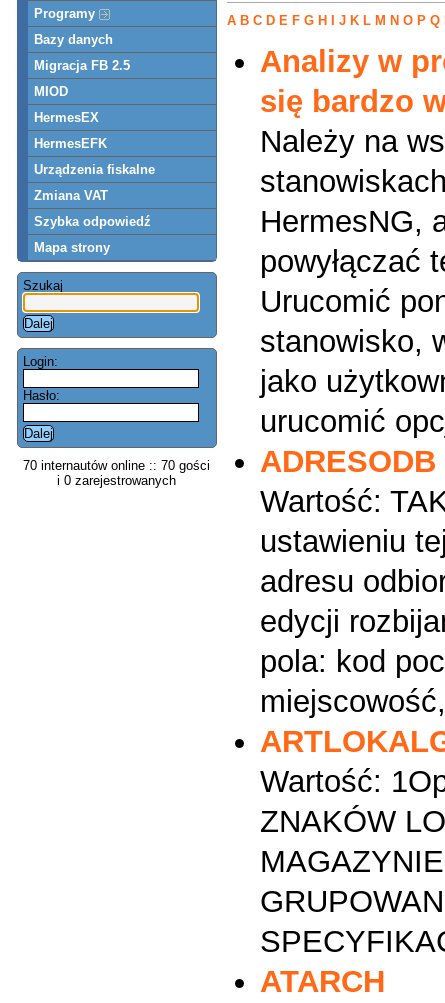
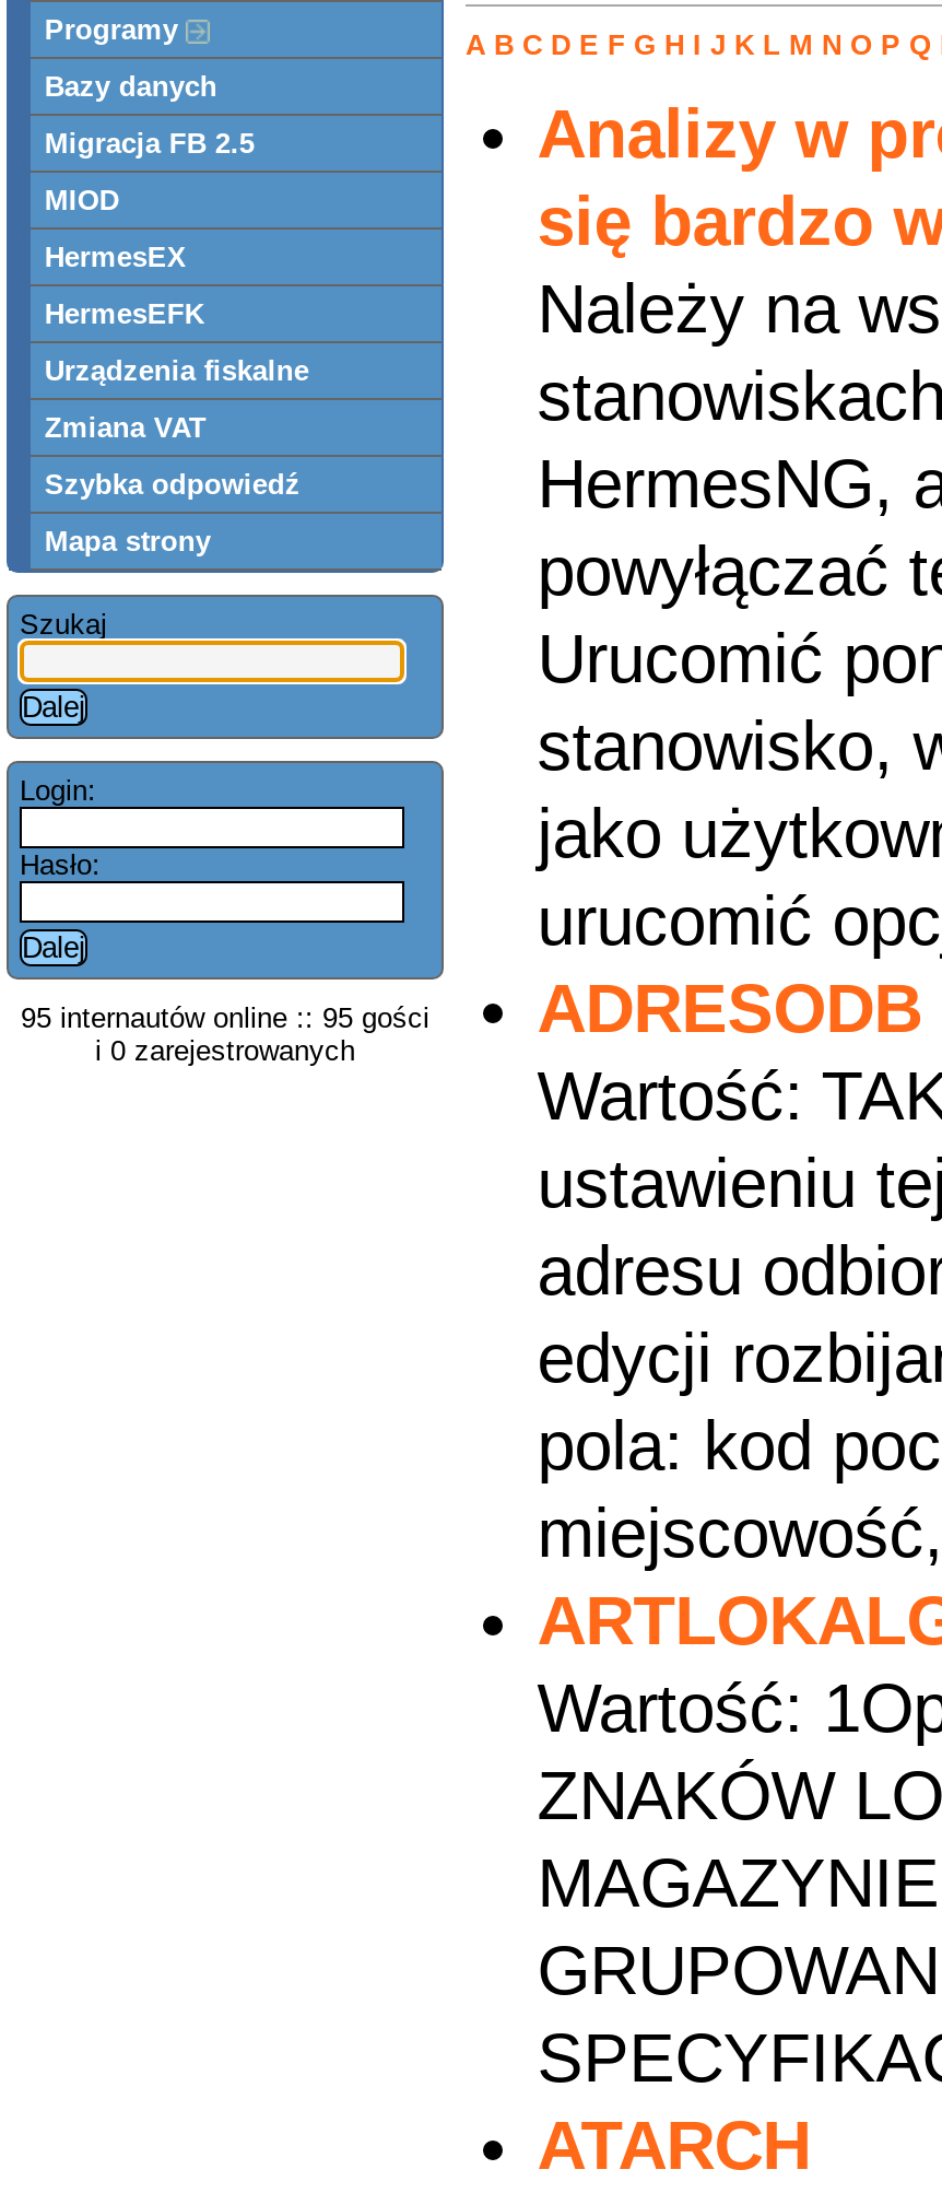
- 70 internautów online :: 70 gości
+ 95 internautów online :: 95 gości
